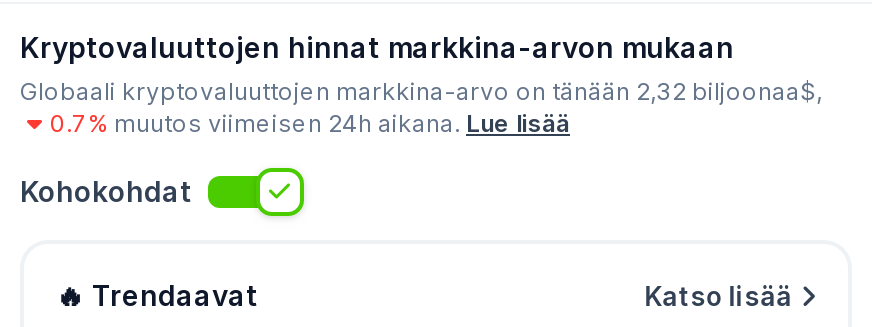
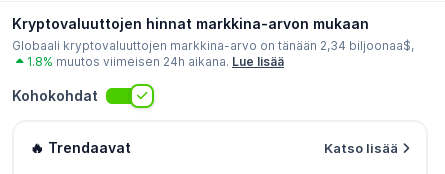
- Globaali kryptovaluuttojen markkina-arvo on tänään 2,32 biljoonaa$,
+ Globaali kryptovaluuttojen markkina-arvo on tänään 2,34 biljoonaa$,

- 0.7% muutos viimeisen 24h aikana. Lue lisää
+ 1.8% muutos viimeisen 24h aikana. Lue lisää
